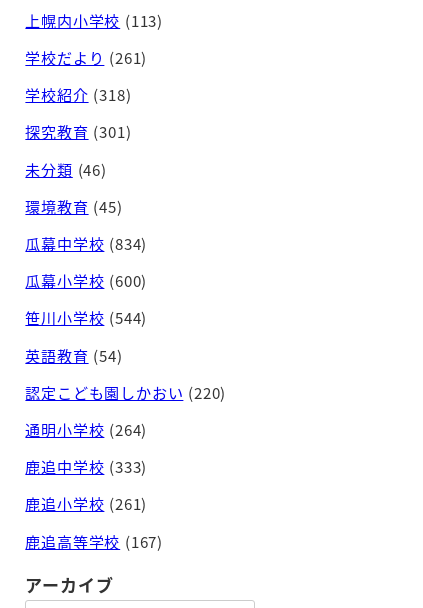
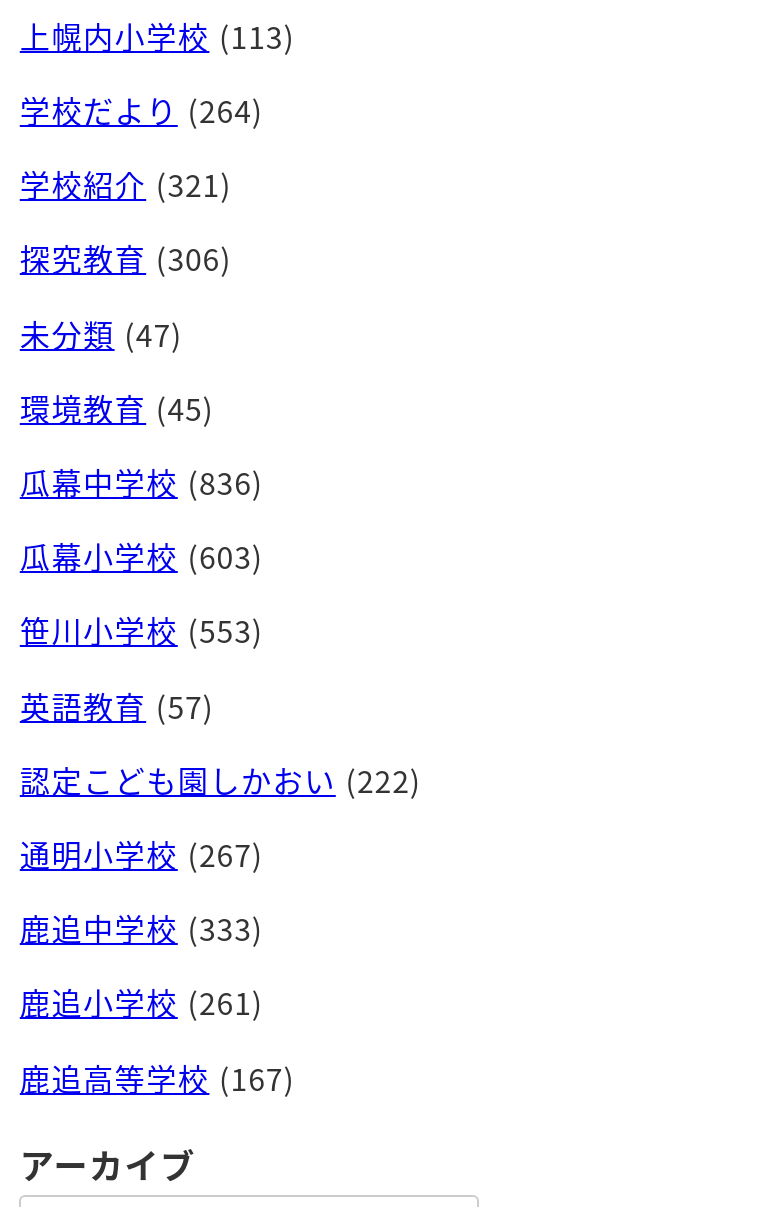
- 学校だより(261)
+ 学校だより(264)

- 学校紹介(318)
+ 学校紹介(321)

- 探究教育(301)
+ 探究教育(306)

- 未分類(46)
+ 未分類(47)

- 瓜幕中学校(834)
+ 瓜幕中学校(836)

- 瓜幕小学校(600)
+ 瓜幕小学校(603)

- 笹川小学校(544)
+ 笹川小学校(553)

- 英語教育(54)
+ 英語教育(57)

- 認定こども園しかおい(220)
+ 認定こども園しかおい(222)

- 通明小学校(264)
+ 通明小学校(267)
